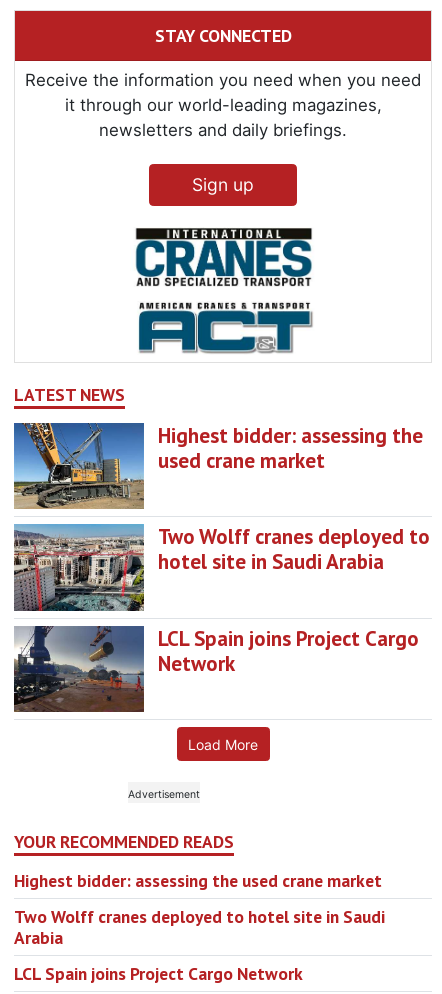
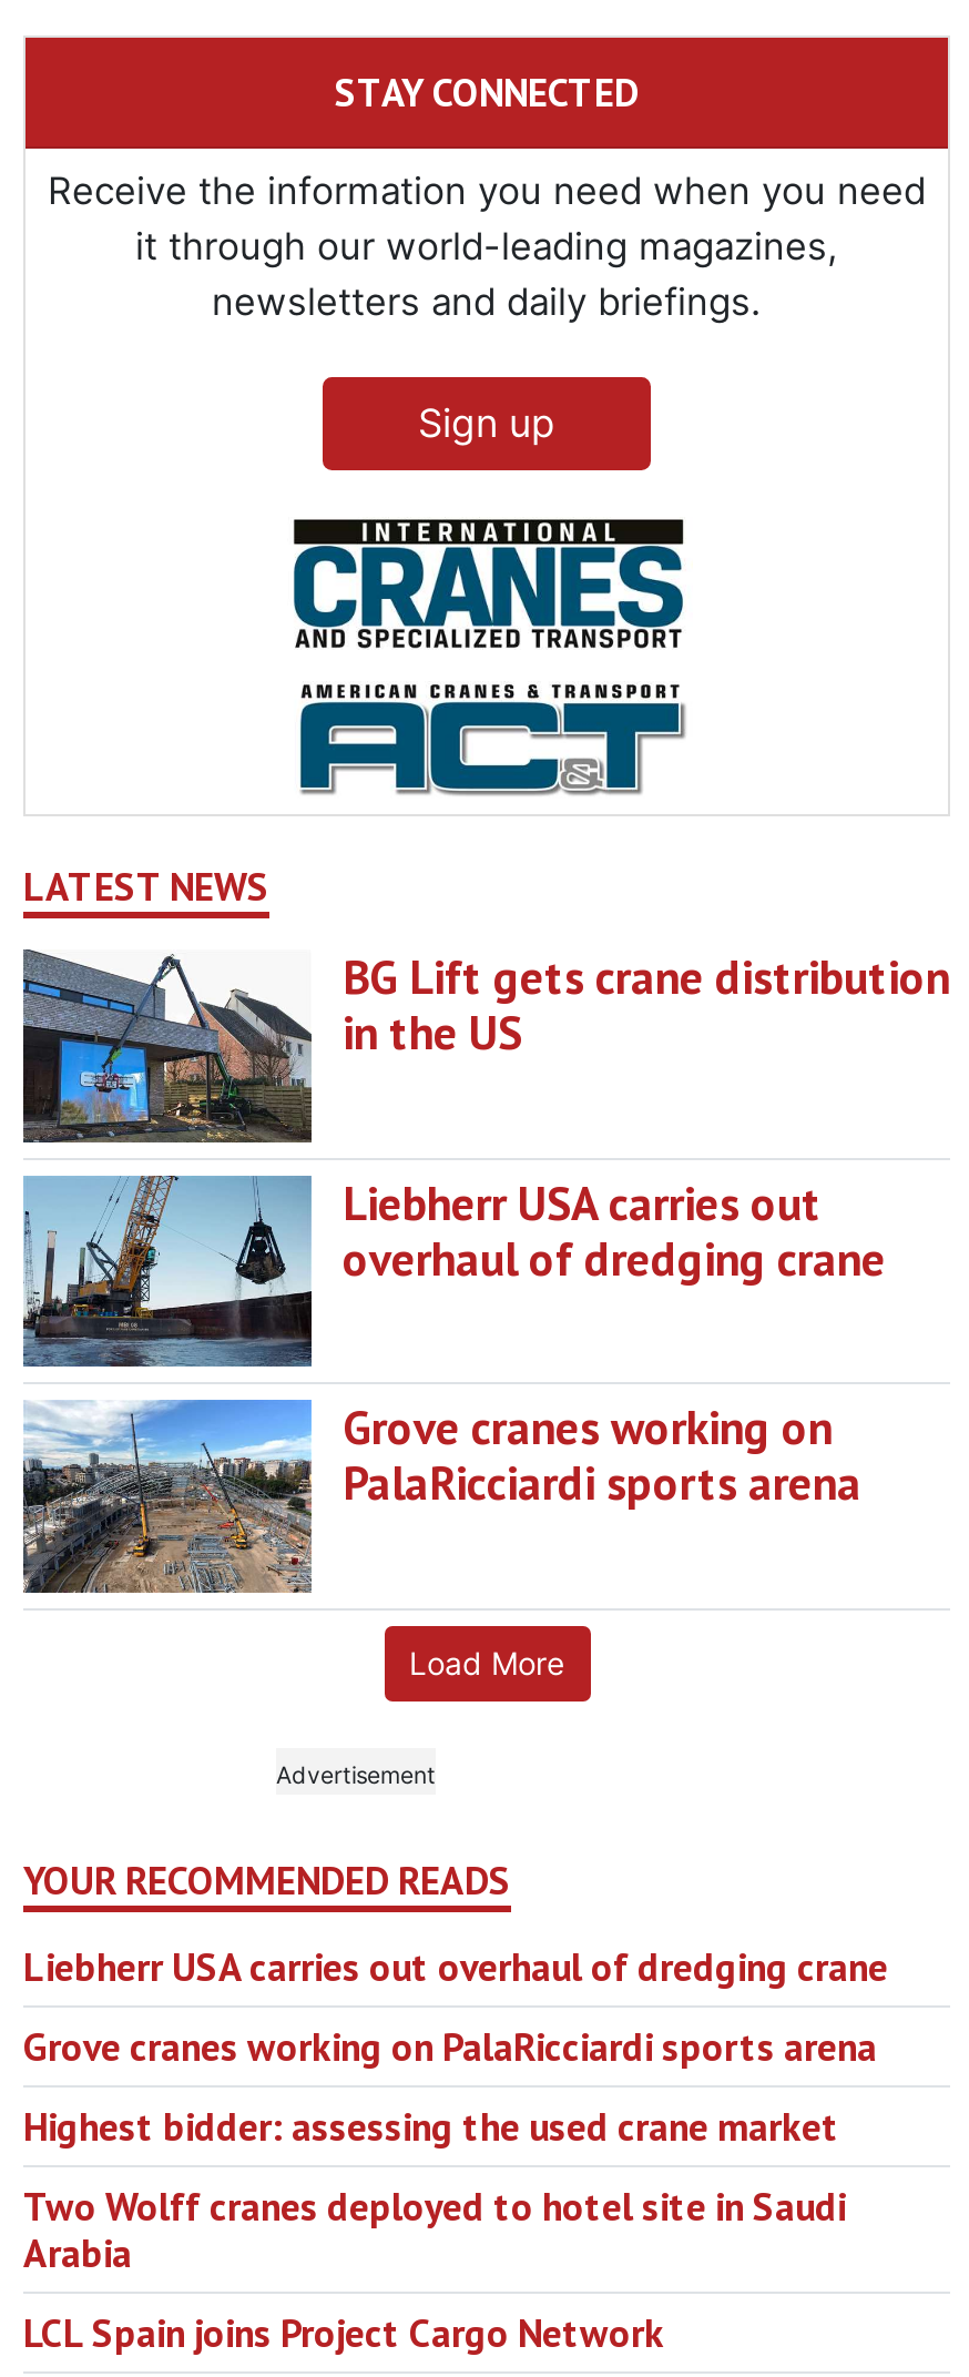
- [image]
- Highest bidder: assessing the
- used crane market
+ [image]
+ BG Lift gets crane distribution
+ in the US

- [image]
- Two Wolff cranes deployed to
- hotel site in Saudi Arabia
+ [image]
+ Liebherr USA carries out
+ overhaul of dredging crane

- [image]
- LCL Spain joins Project Cargo
- Network
+ [image]
+ Grove cranes working on
+ PalaRicciardi sports arena

+ Liebherr USA carries out overhaul of dredging crane
+ Grove cranes working on PalaRicciardi sports arena
